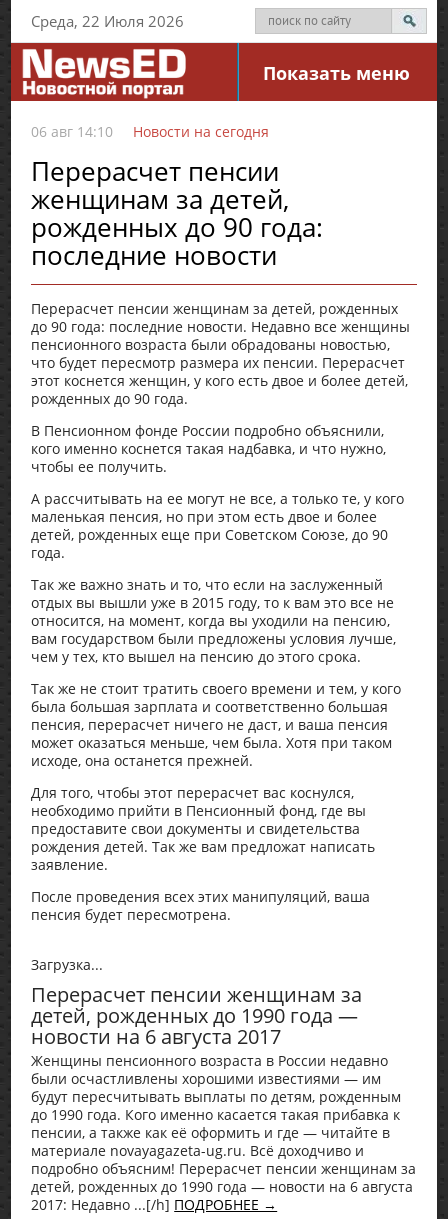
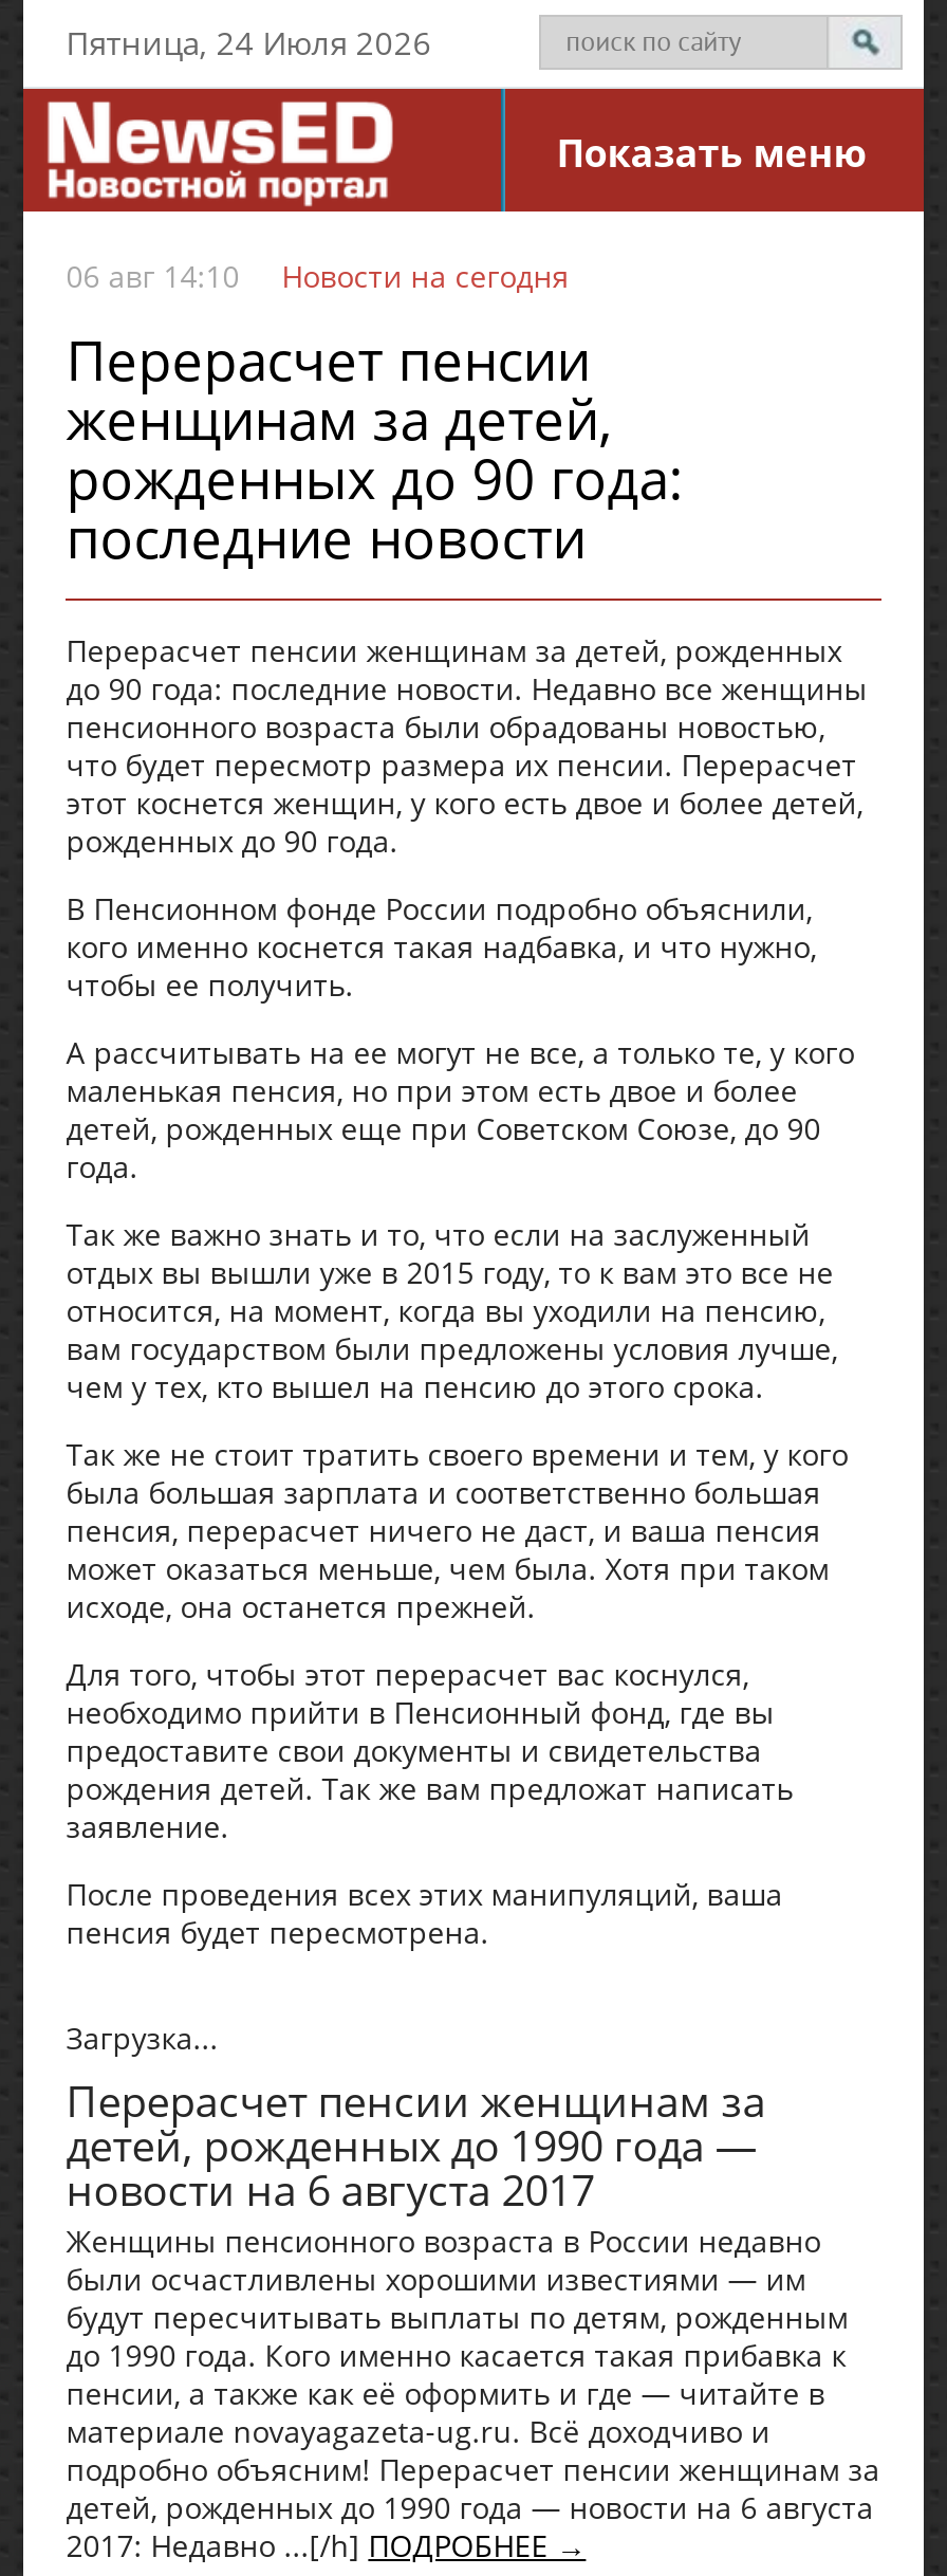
- Среда, 22 Июля 2026
+ Пятница, 24 Июля 2026
